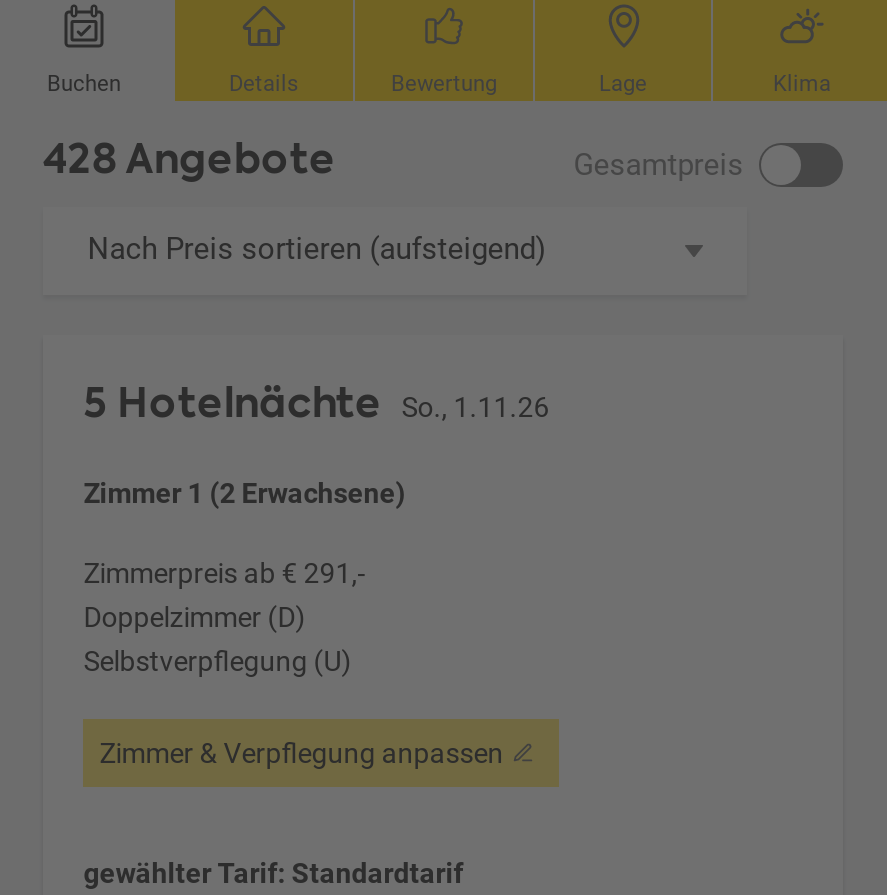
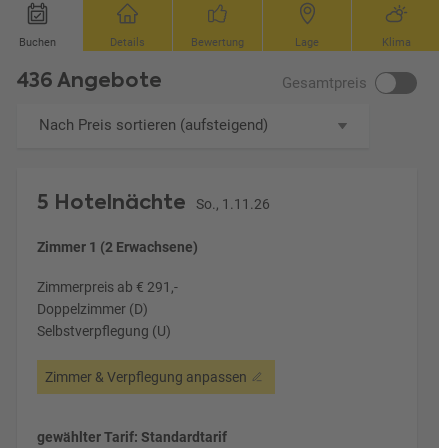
- 428 Angebote
+ 436 Angebote
